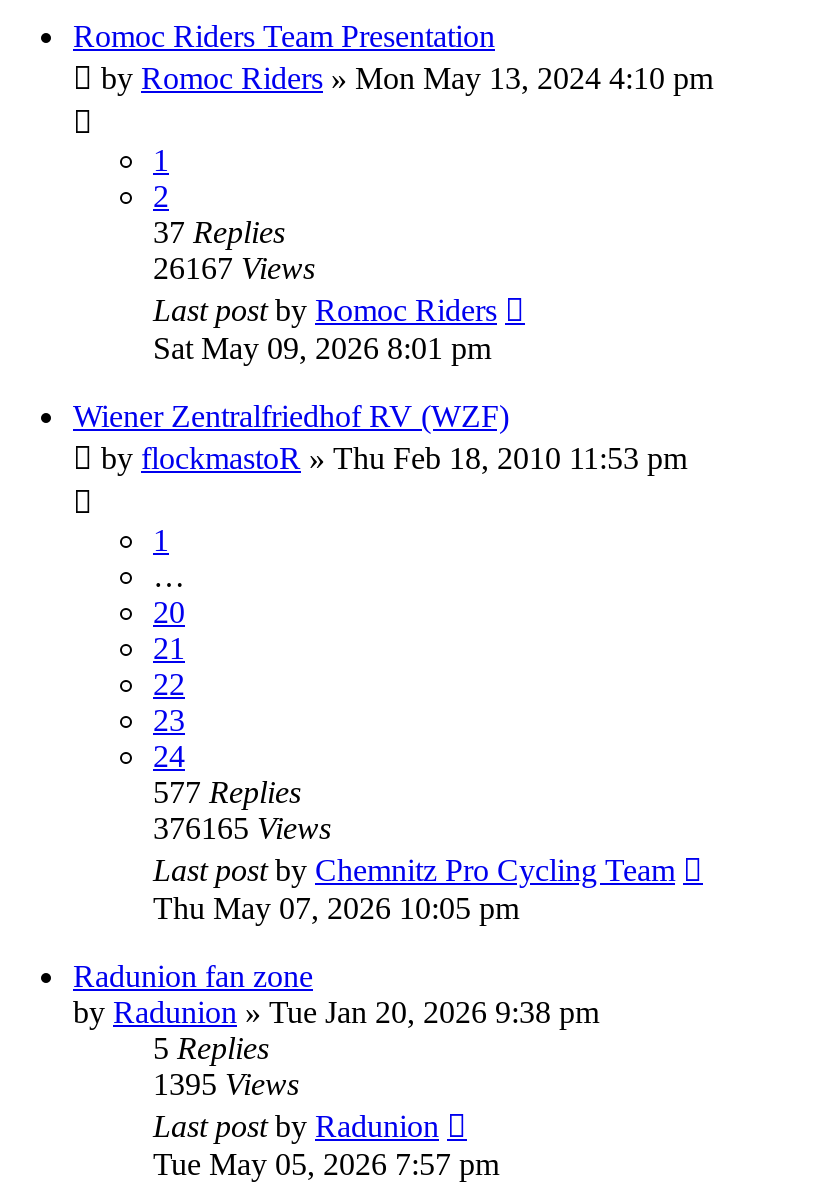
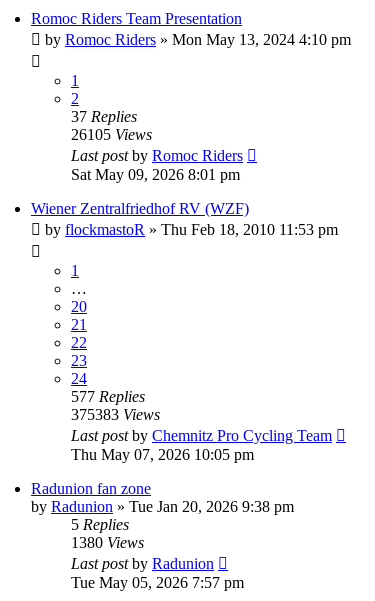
- 26167 Views
+ 26105 Views

- 376165 Views
+ 375383 Views

- 1395 Views
+ 1380 Views
